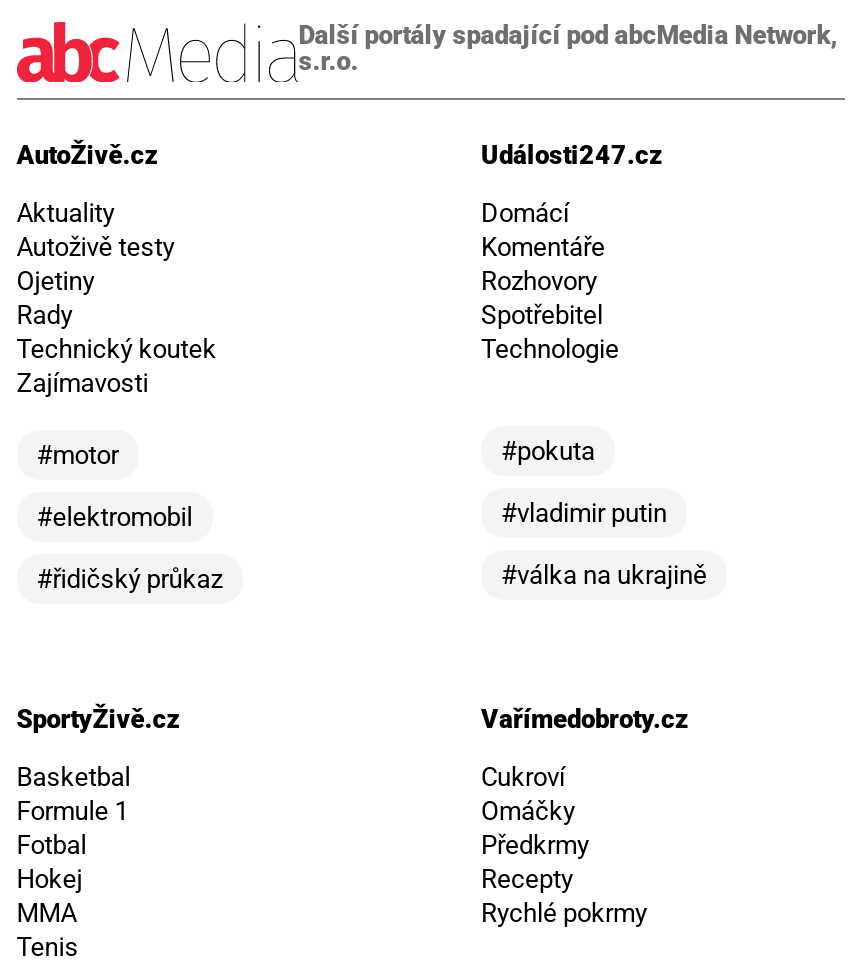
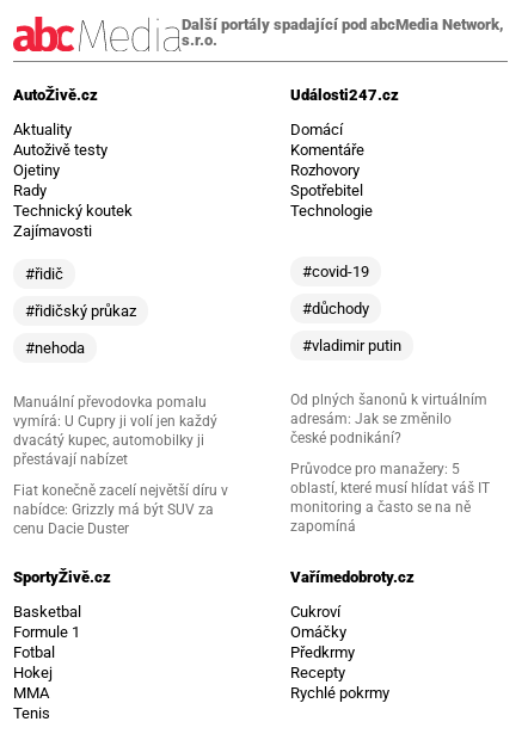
- #motor
- #elektromobil
+ #řidič

- #pokuta
+ #covid-19
+ #důchody

+ #nehoda
+ Manuální převodovka pomalu
+ vymírá: U Cupry ji volí jen každý
+ dvacátý kupec, automobilky ji
+ přestávají nabízet
+ Fiat konečně zacelí největší díru v
+ nabídce: Grizzly má být SUV za
+ cenu Dacie Duster

moved up: #řidičský průkaz

- #válka na ukrajině
+ Od plných šanonů k virtuálním
+ adresám: Jak se změnilo
+ české podnikání?
+ Průvodce pro manažery: 5
+ oblastí, které musí hlídat váš IT
+ monitoring a často se na ně
+ zapomíná
